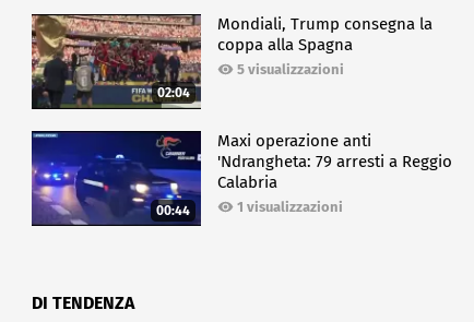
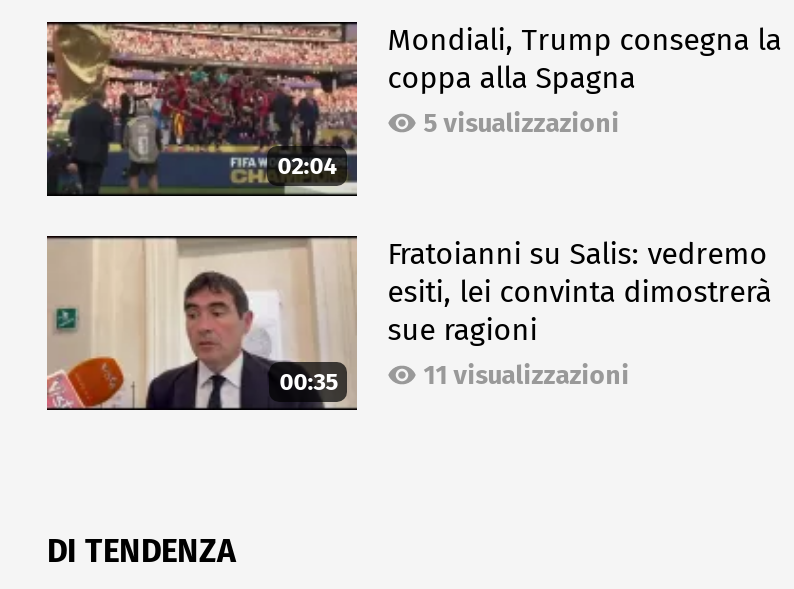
- [image]
- 00:44
+ [image]
+ 00:35

- Maxi operazione anti
- 'Ndrangheta: 79 arresti a Reggio
- Calabria
- 1 visualizzazioni
+ Fratoianni su Salis: vedremo
+ esiti, lei convinta dimostrerà
+ sue ragioni
+ 11 visualizzazioni
